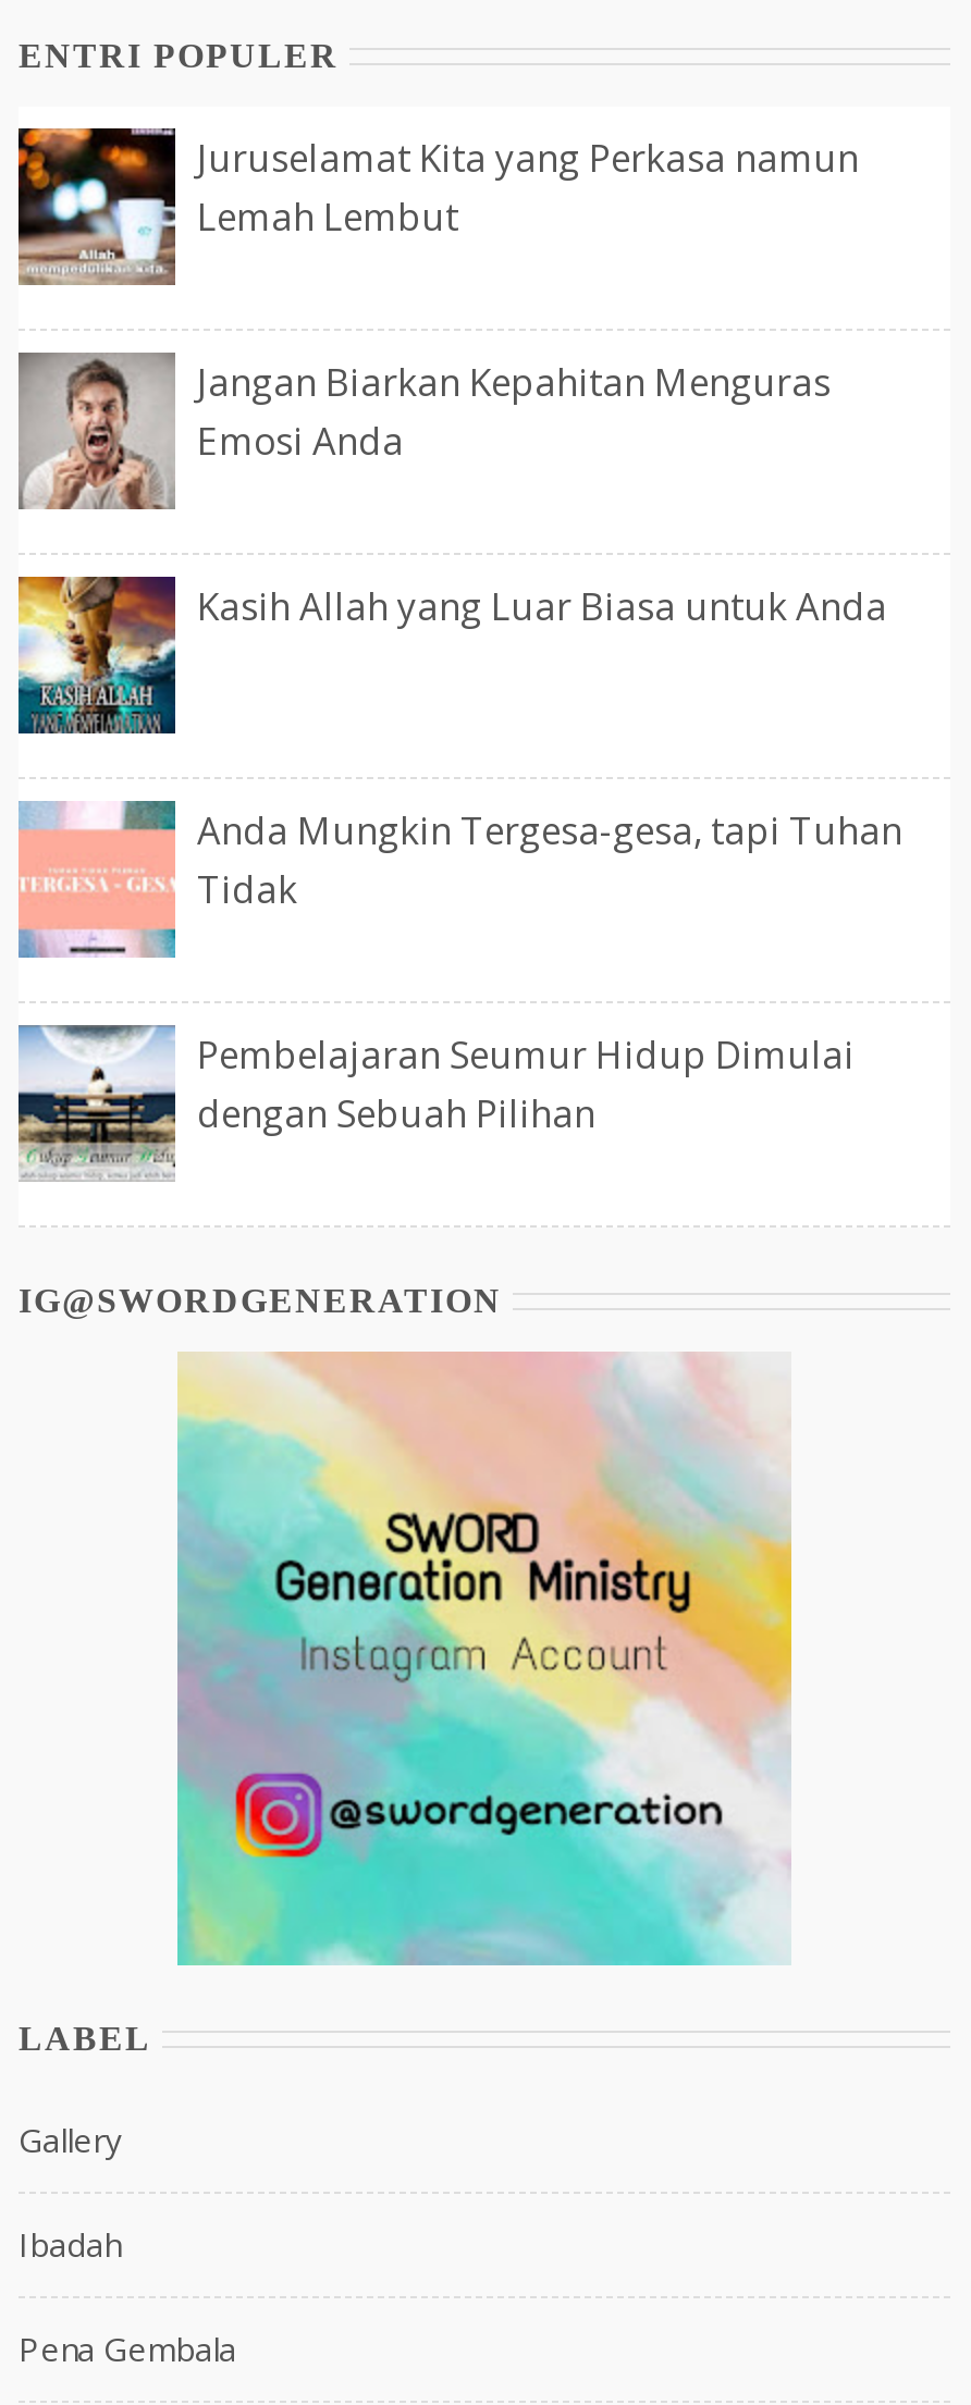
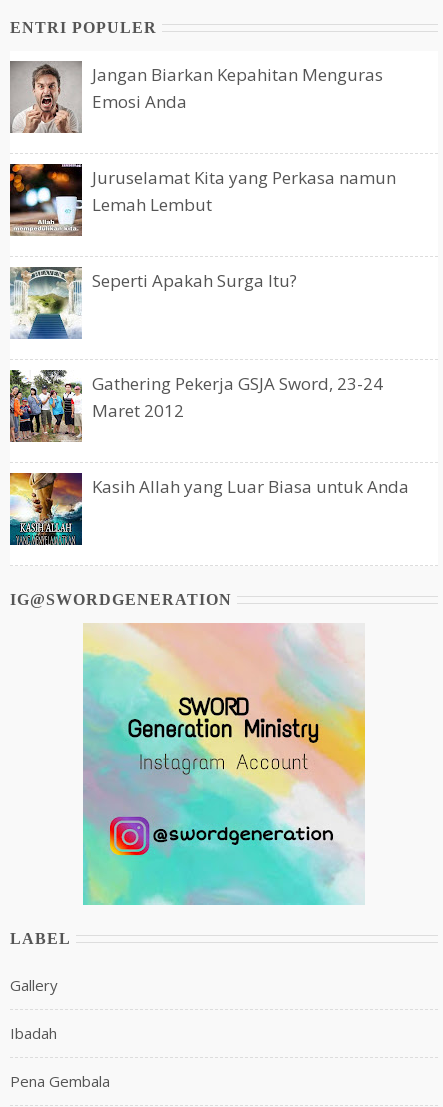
moved down: [image] | Juruselamat Kita yang Perkasa namun | Lemah Lembut

moved up: [image] | Jangan Biarkan Kepahitan Menguras | Emosi Anda

+ Seperti Apakah Surga Itu?

+ Gathering Pekerja GSJA Sword, 23-24
+ Maret 2012

moved down: [image] | Kasih Allah yang Luar Biasa untuk Anda

- [image]
+ [image]

- Anda Mungkin Tergesa-gesa, tapi Tuhan
- Tidak
- Pembelajaran Seumur Hidup Dimulai
- dengan Sebuah Pilihan

- [image]
+ [image]
